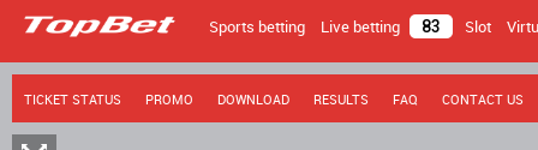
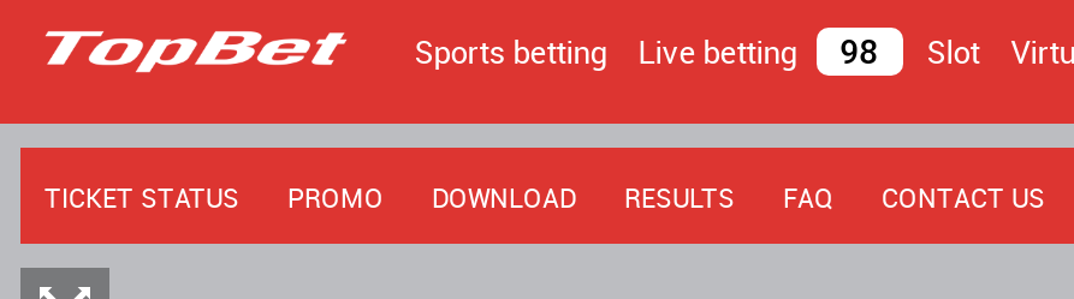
- 83
+ 98
